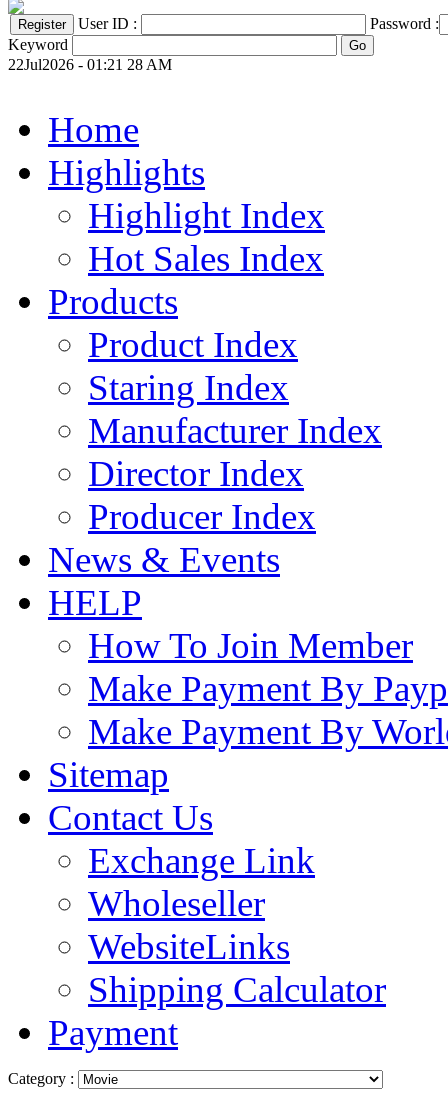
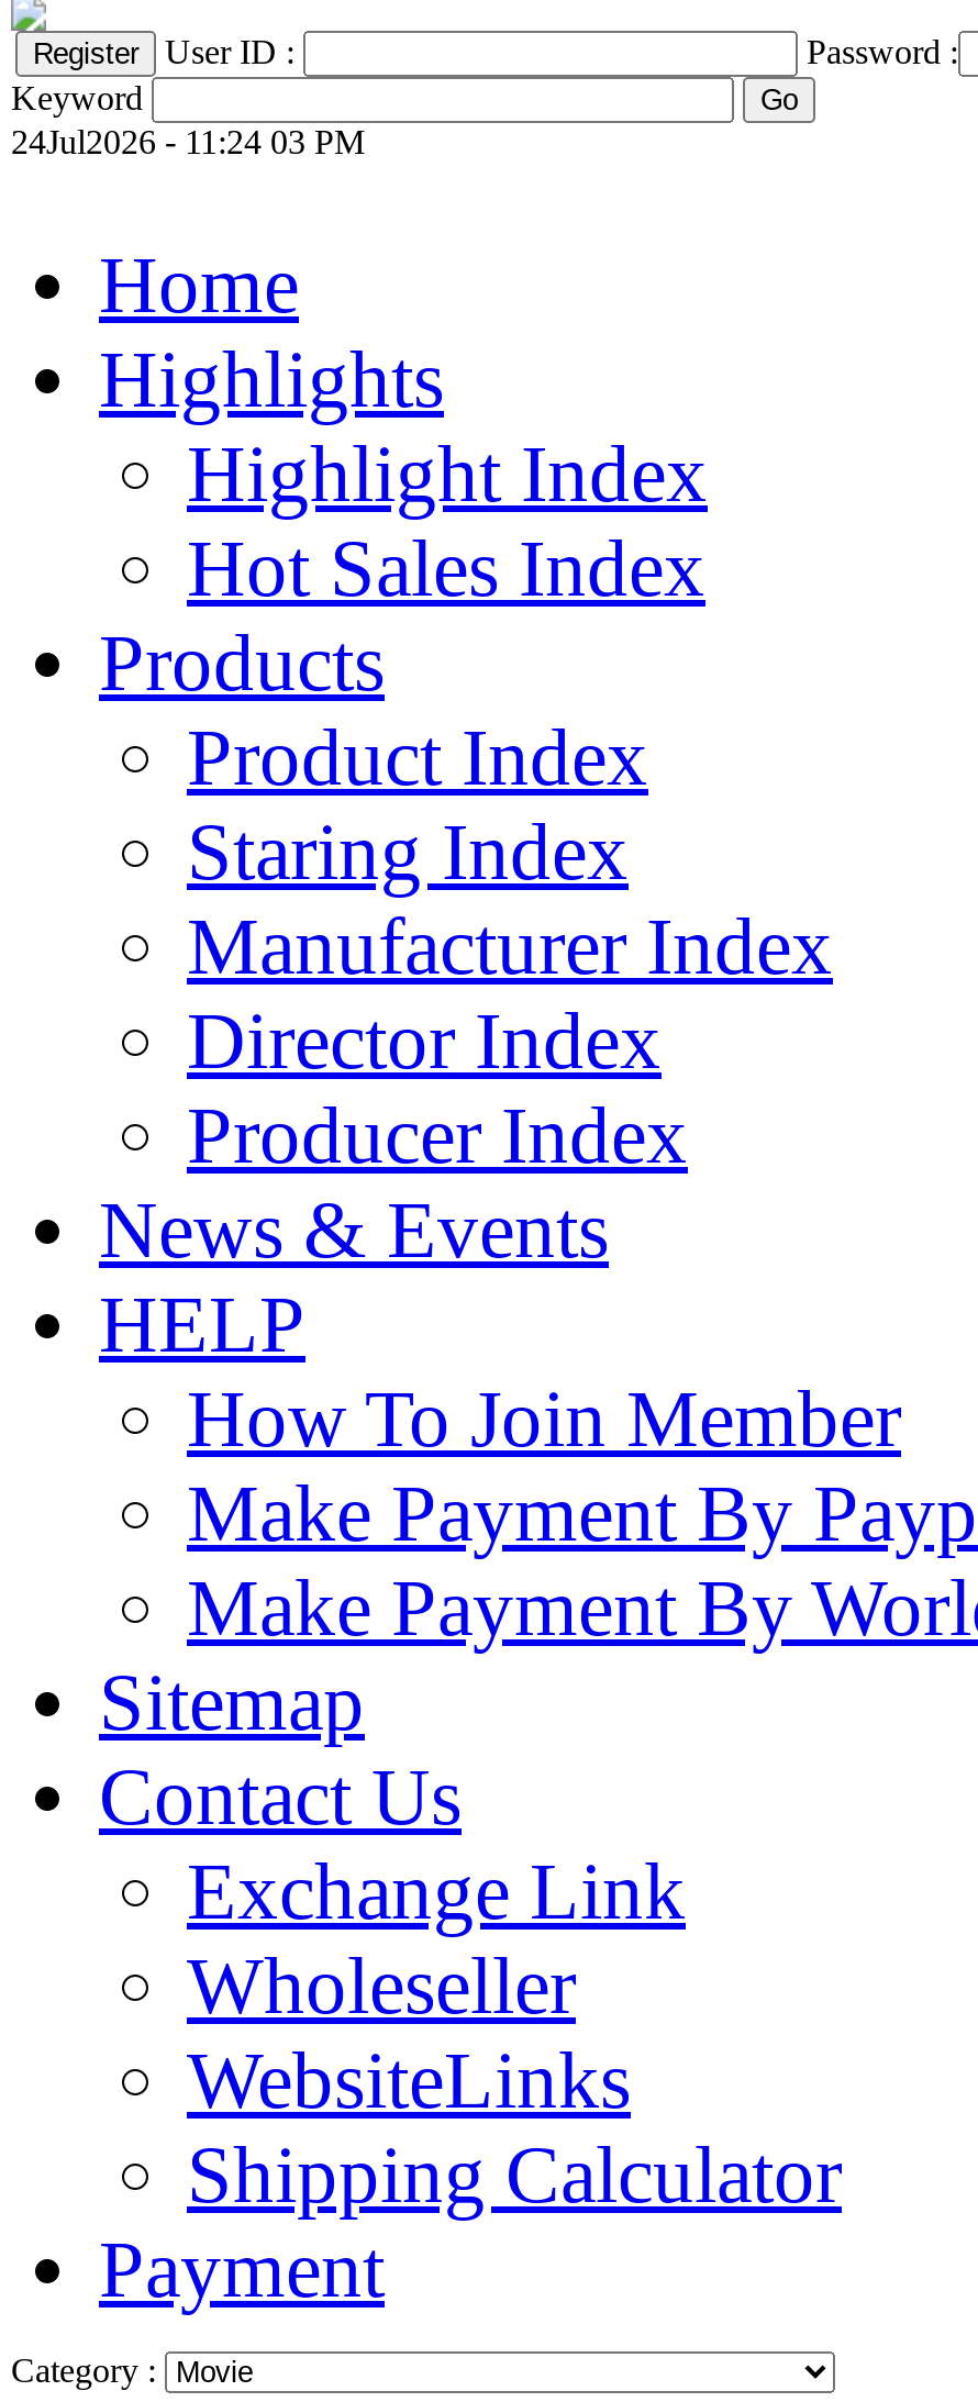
- 22Jul2026 - 01:21 28 AM
+ 24Jul2026 - 11:24 03 PM
